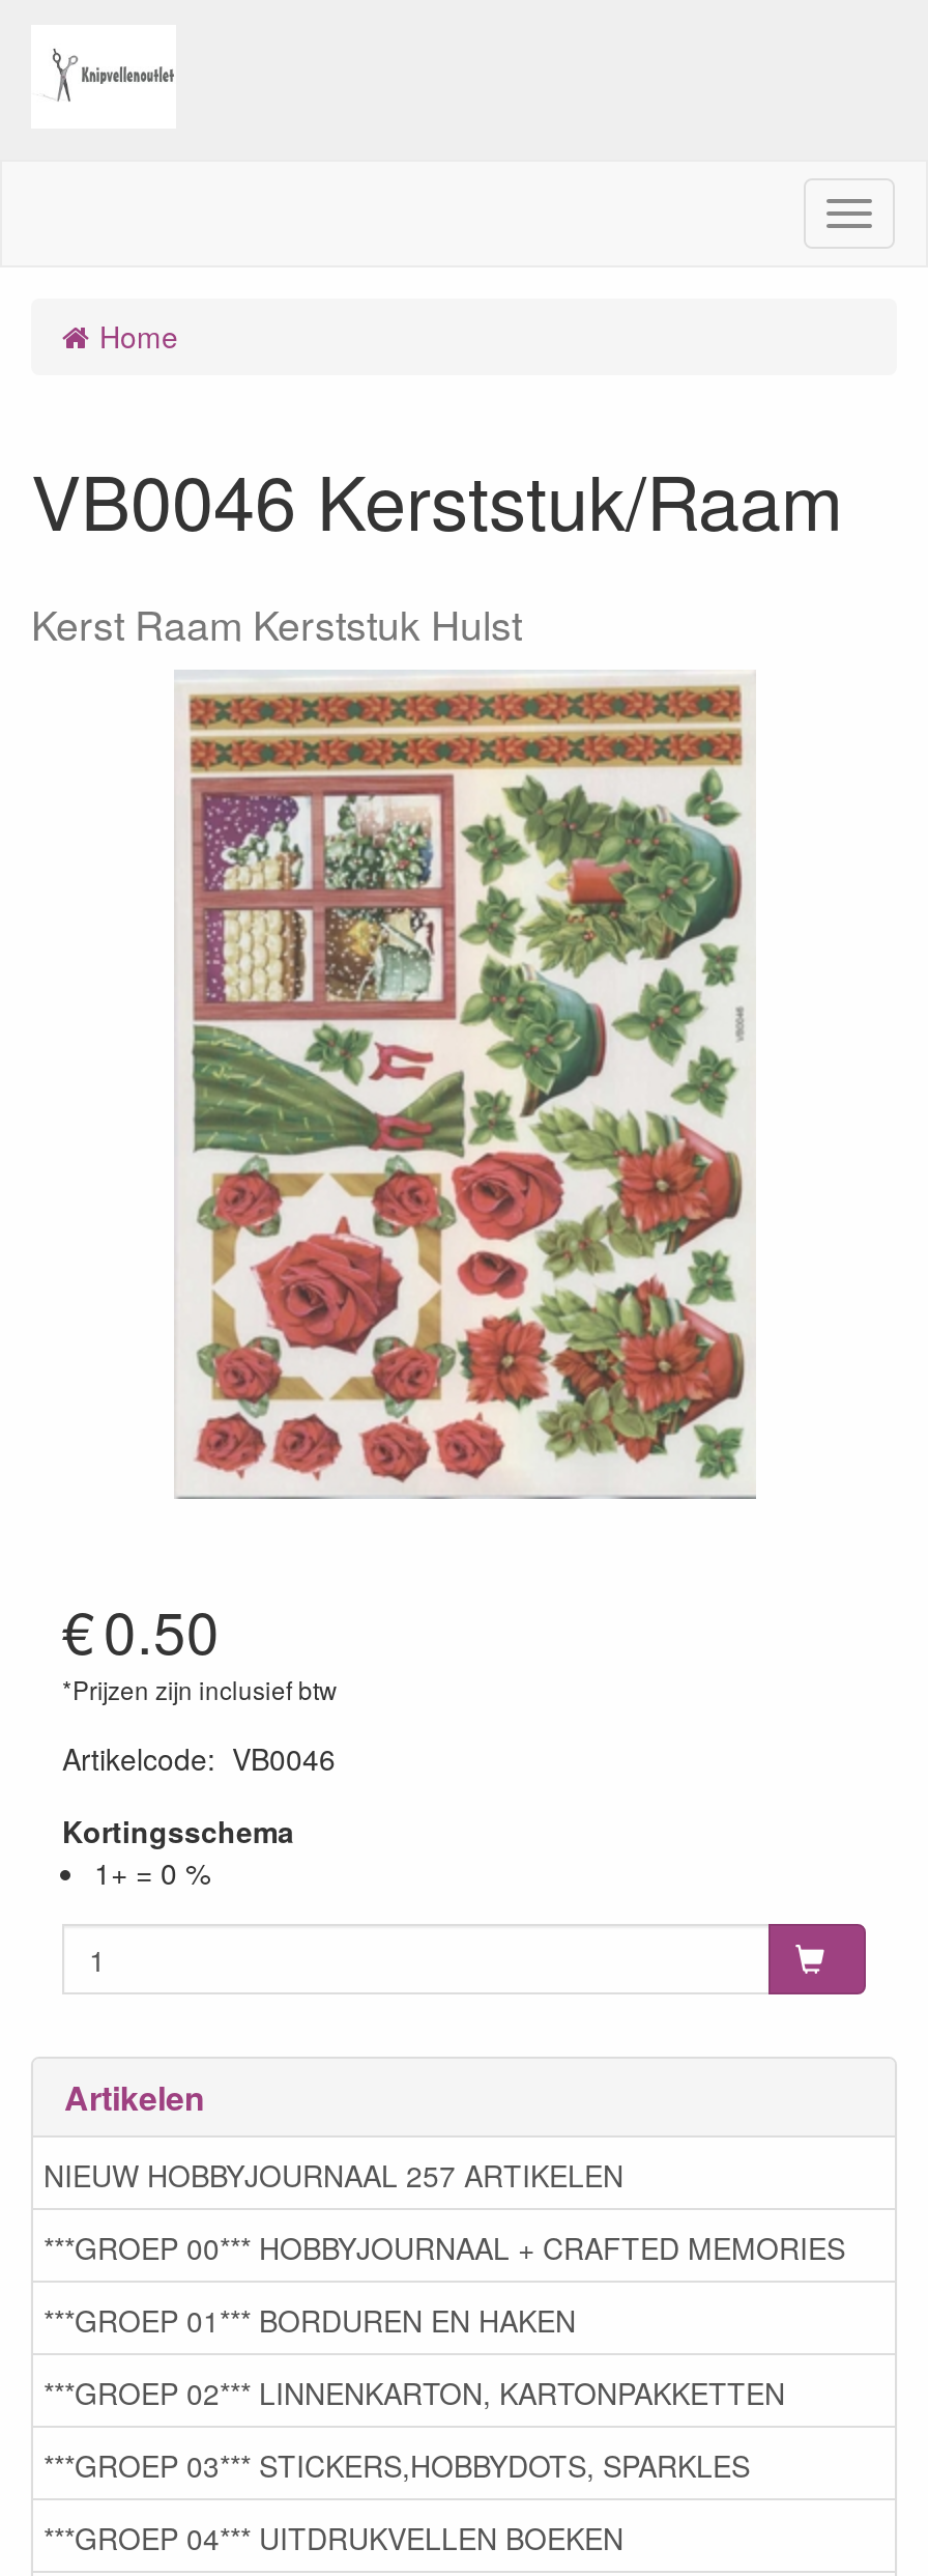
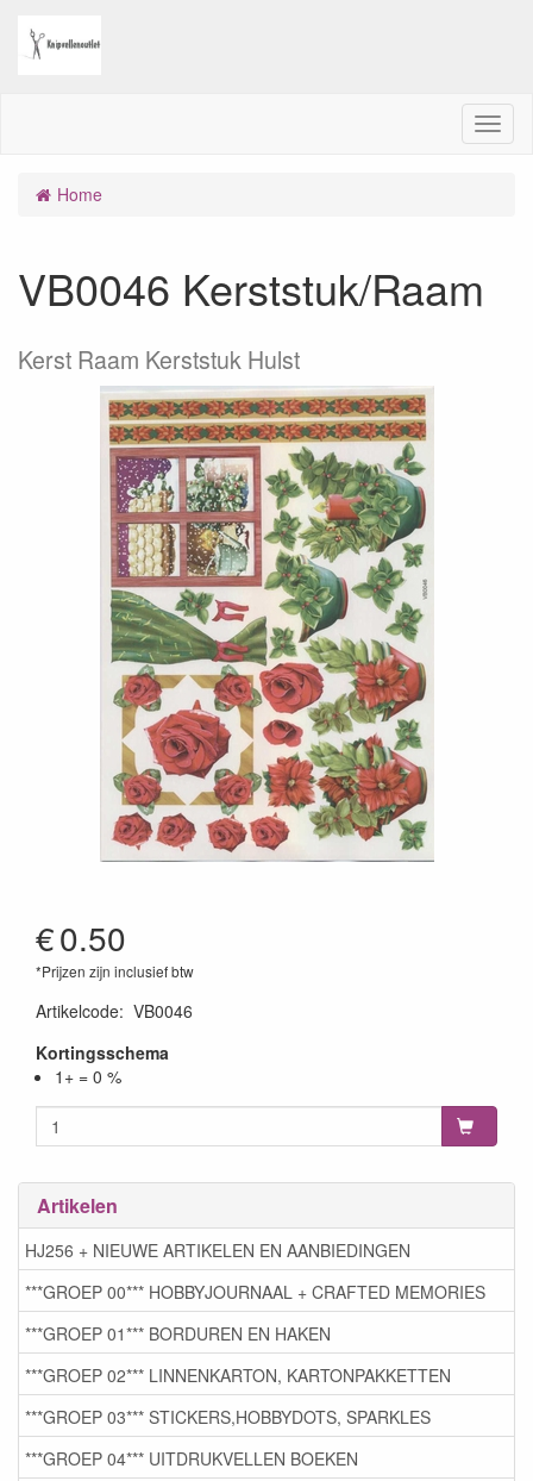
- NIEUW HOBBYJOURNAAL 257 ARTIKELEN
+ HJ256 + NIEUWE ARTIKELEN EN AANBIEDINGEN
